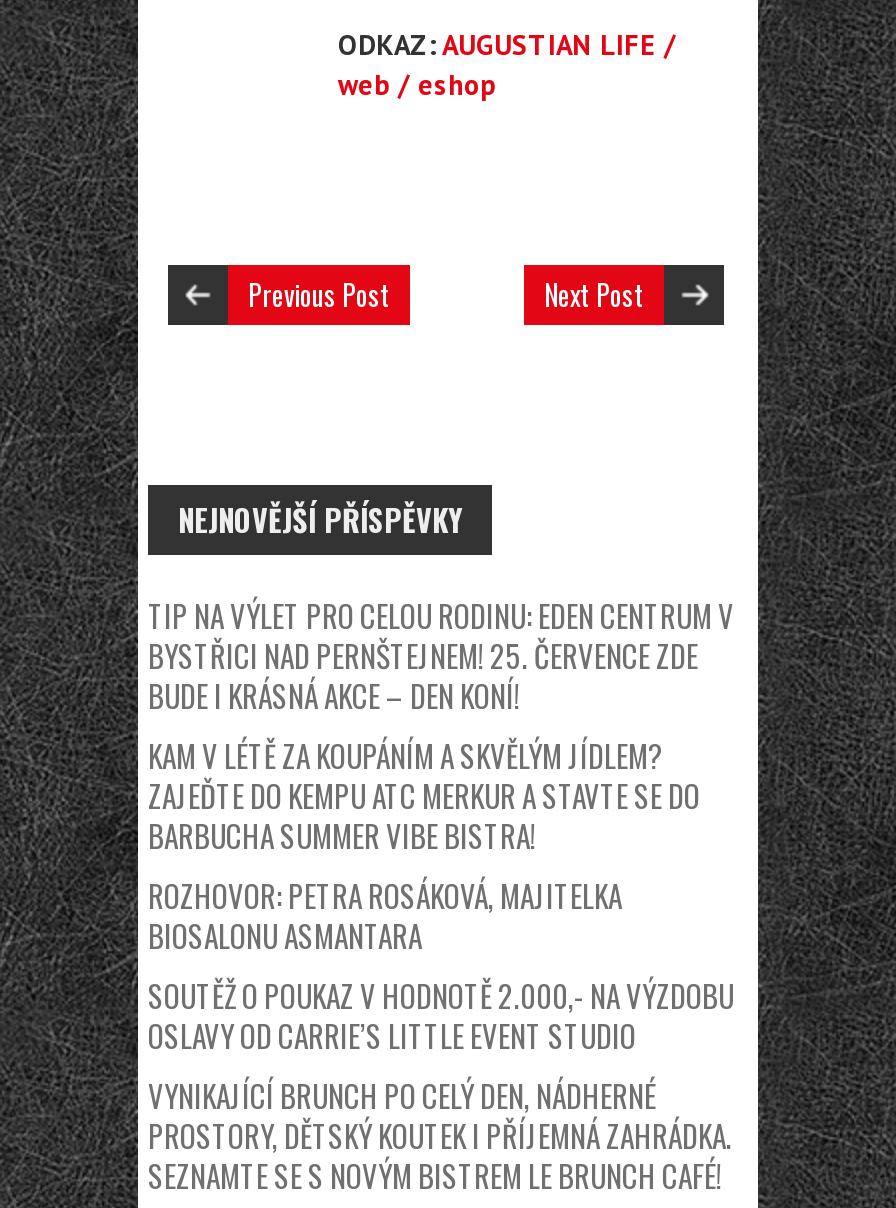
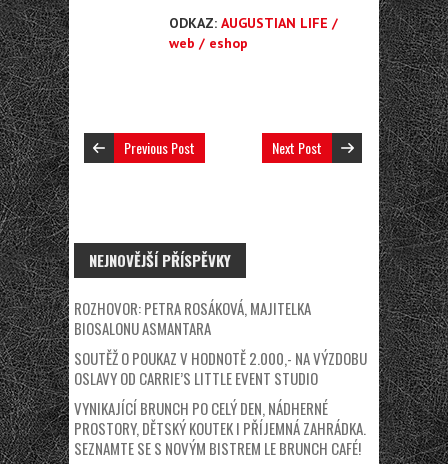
- TIP NA VÝLET PRO CELOU RODINU: EDEN CENTRUM V
- BYSTŘICI NAD PERNŠTEJNEM! 25. ČERVENCE ZDE
- BUDE I KRÁSNÁ AKCE – DEN KONÍ!
- KAM V LÉTĚ ZA KOUPÁNÍM A SKVĚLÝM JÍDLEM?
- ZAJEĎTE DO KEMPU ATC MERKUR A STAVTE SE DO
- BARBUCHA SUMMER VIBE BISTRA!
